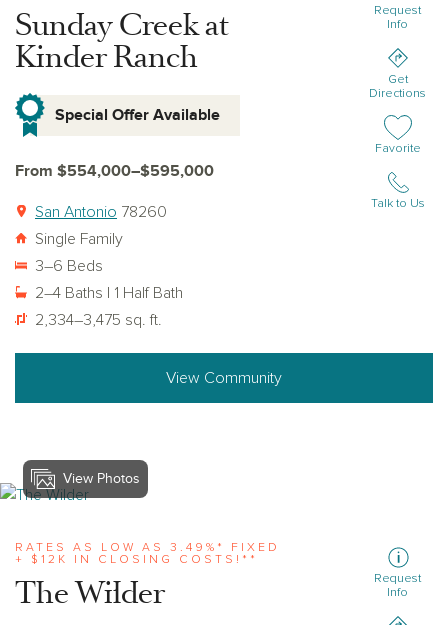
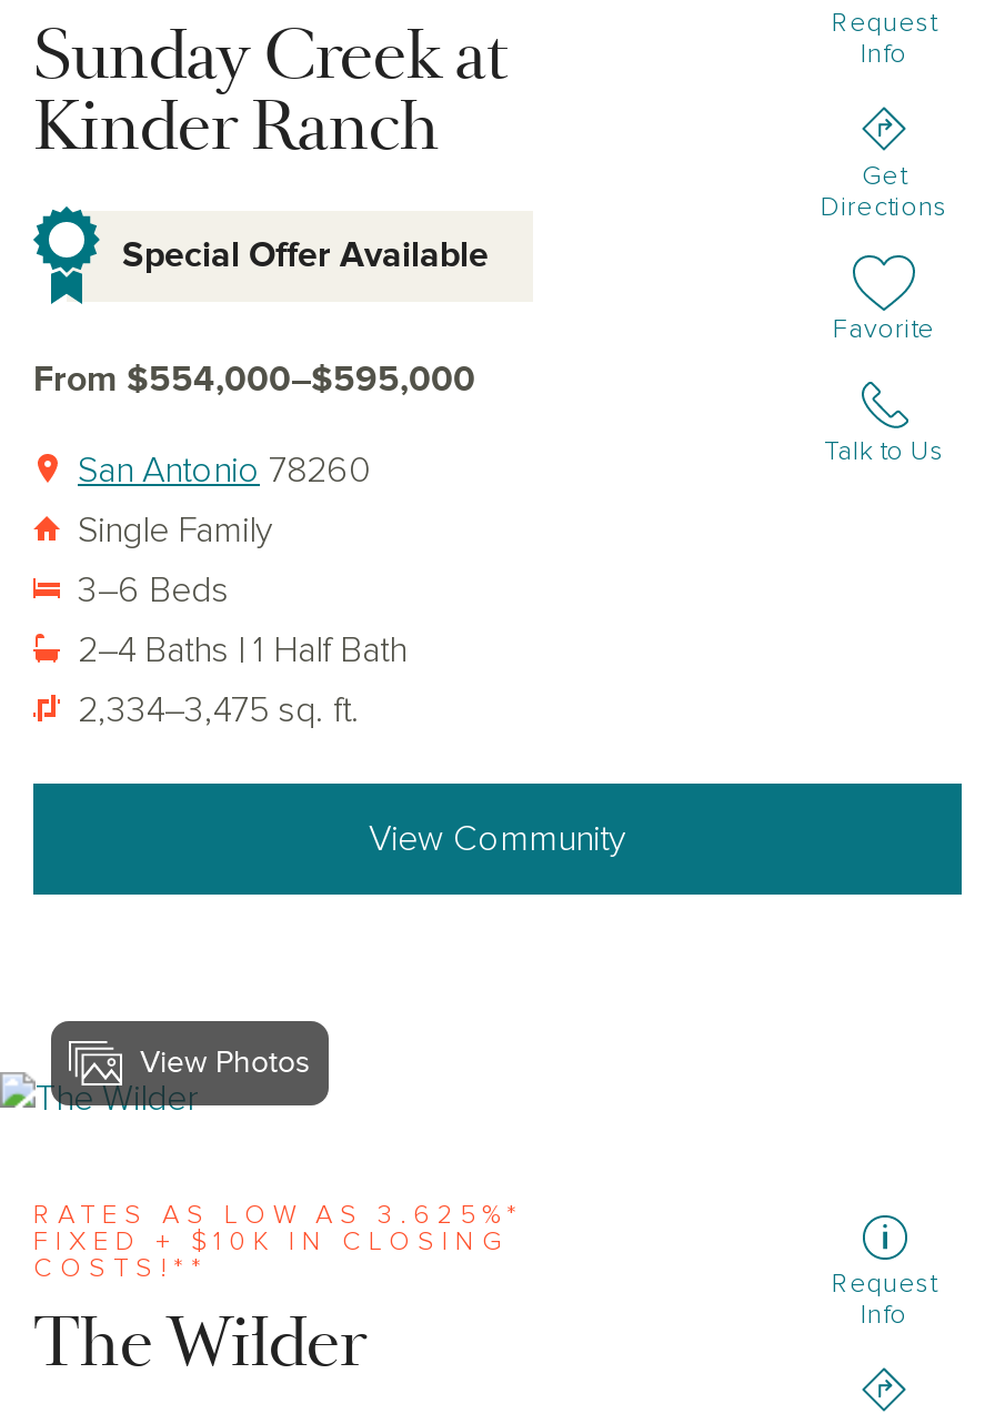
- RATES AS LOW AS 3.49%* FIXED
- + $12K IN CLOSING COSTS!**
+ RATES AS LOW AS 3.625%*
+ FIXED + $10K IN CLOSING
+ COSTS!**
